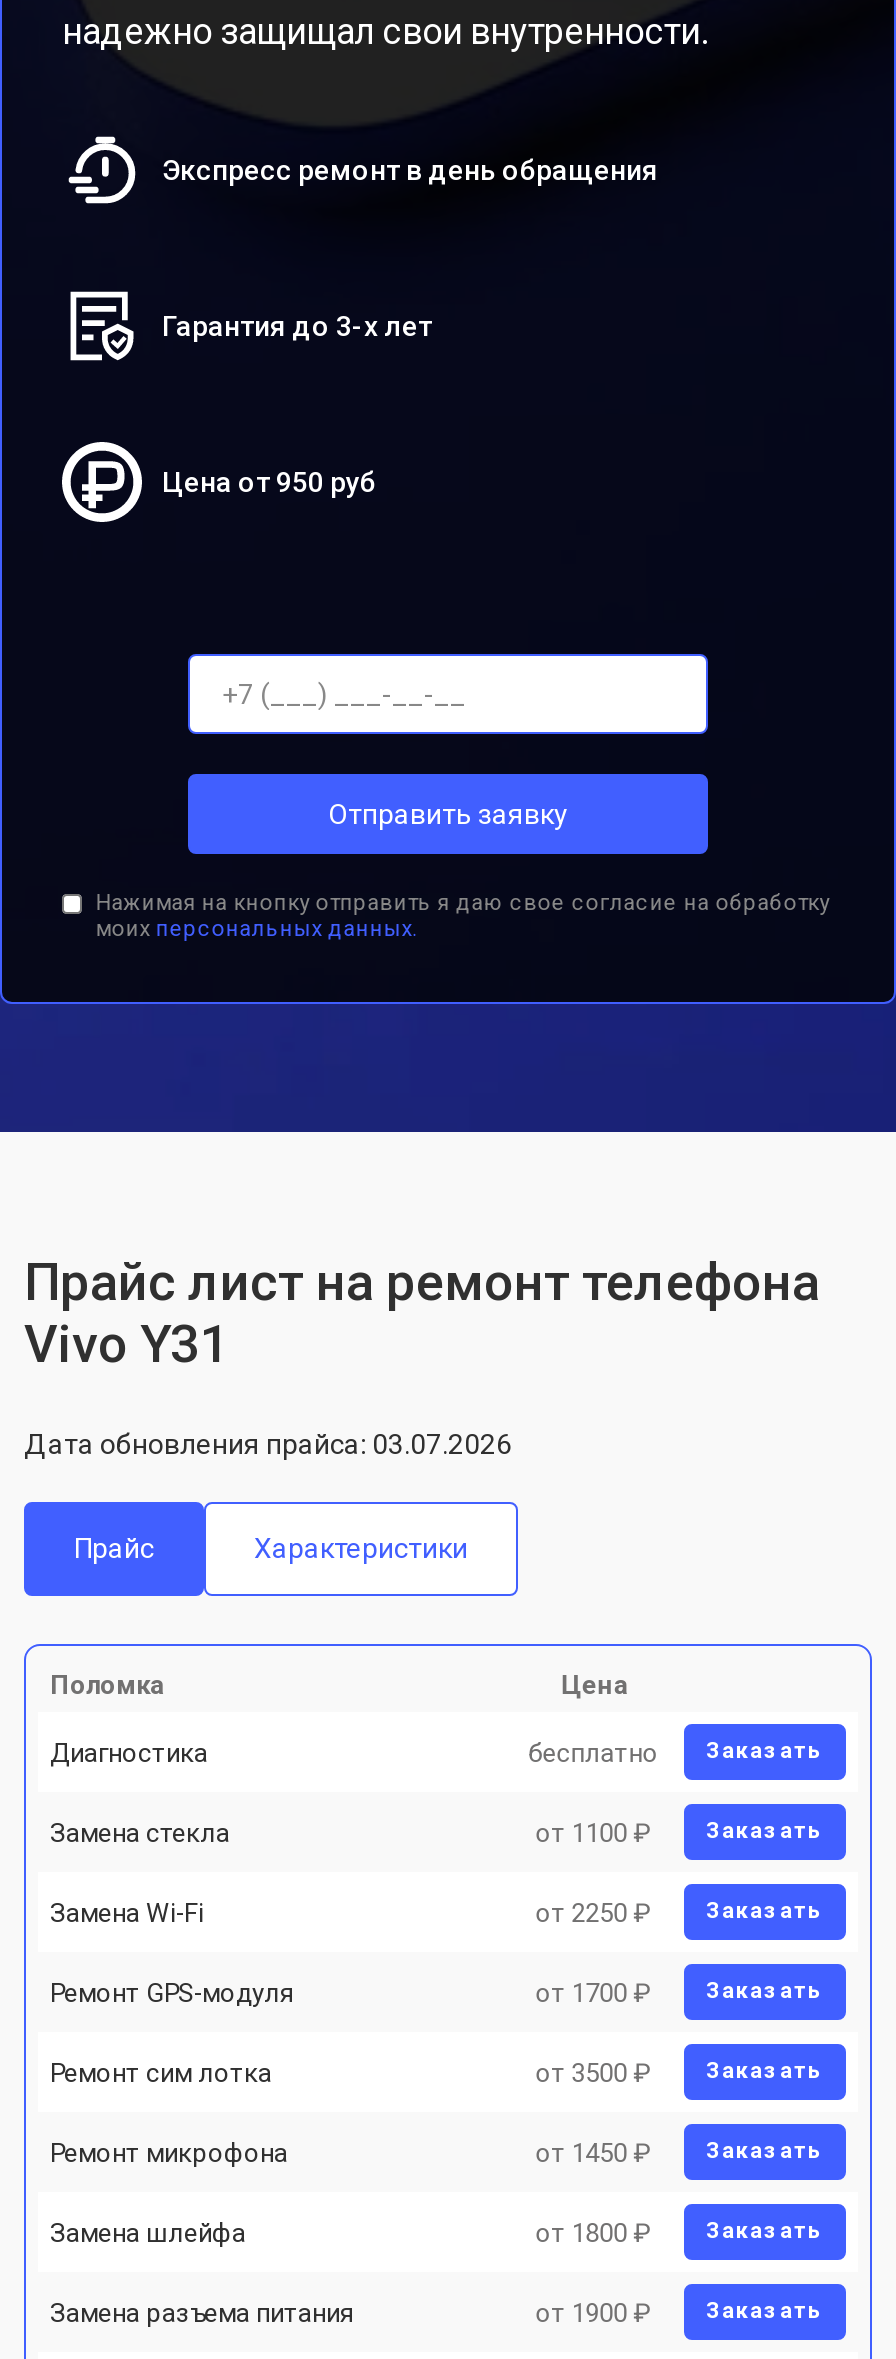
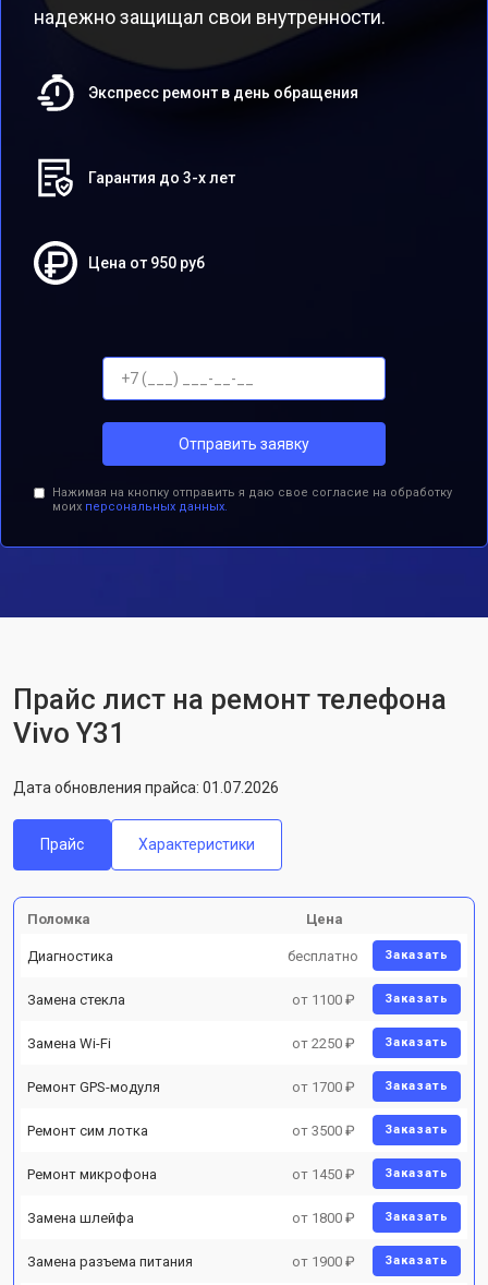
- Дата обновления прайса: 03.07.2026
+ Дата обновления прайса: 01.07.2026
